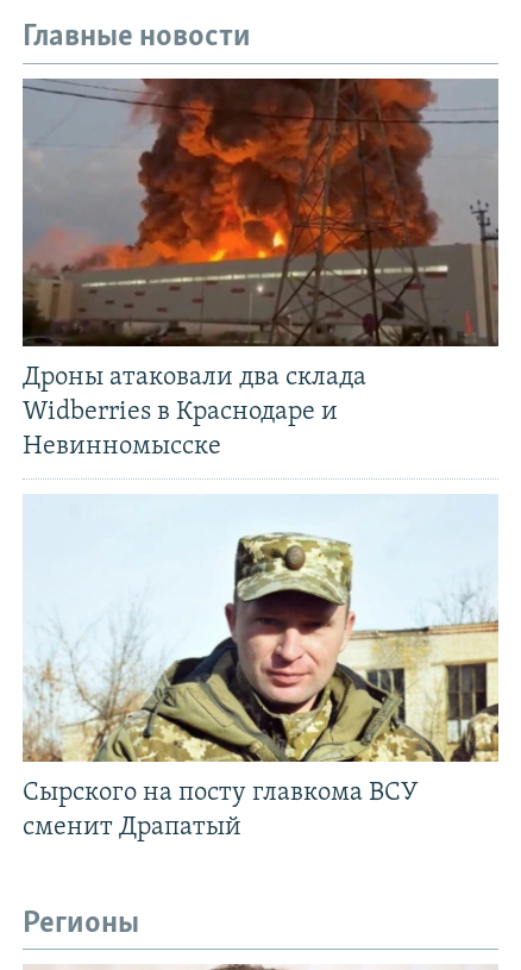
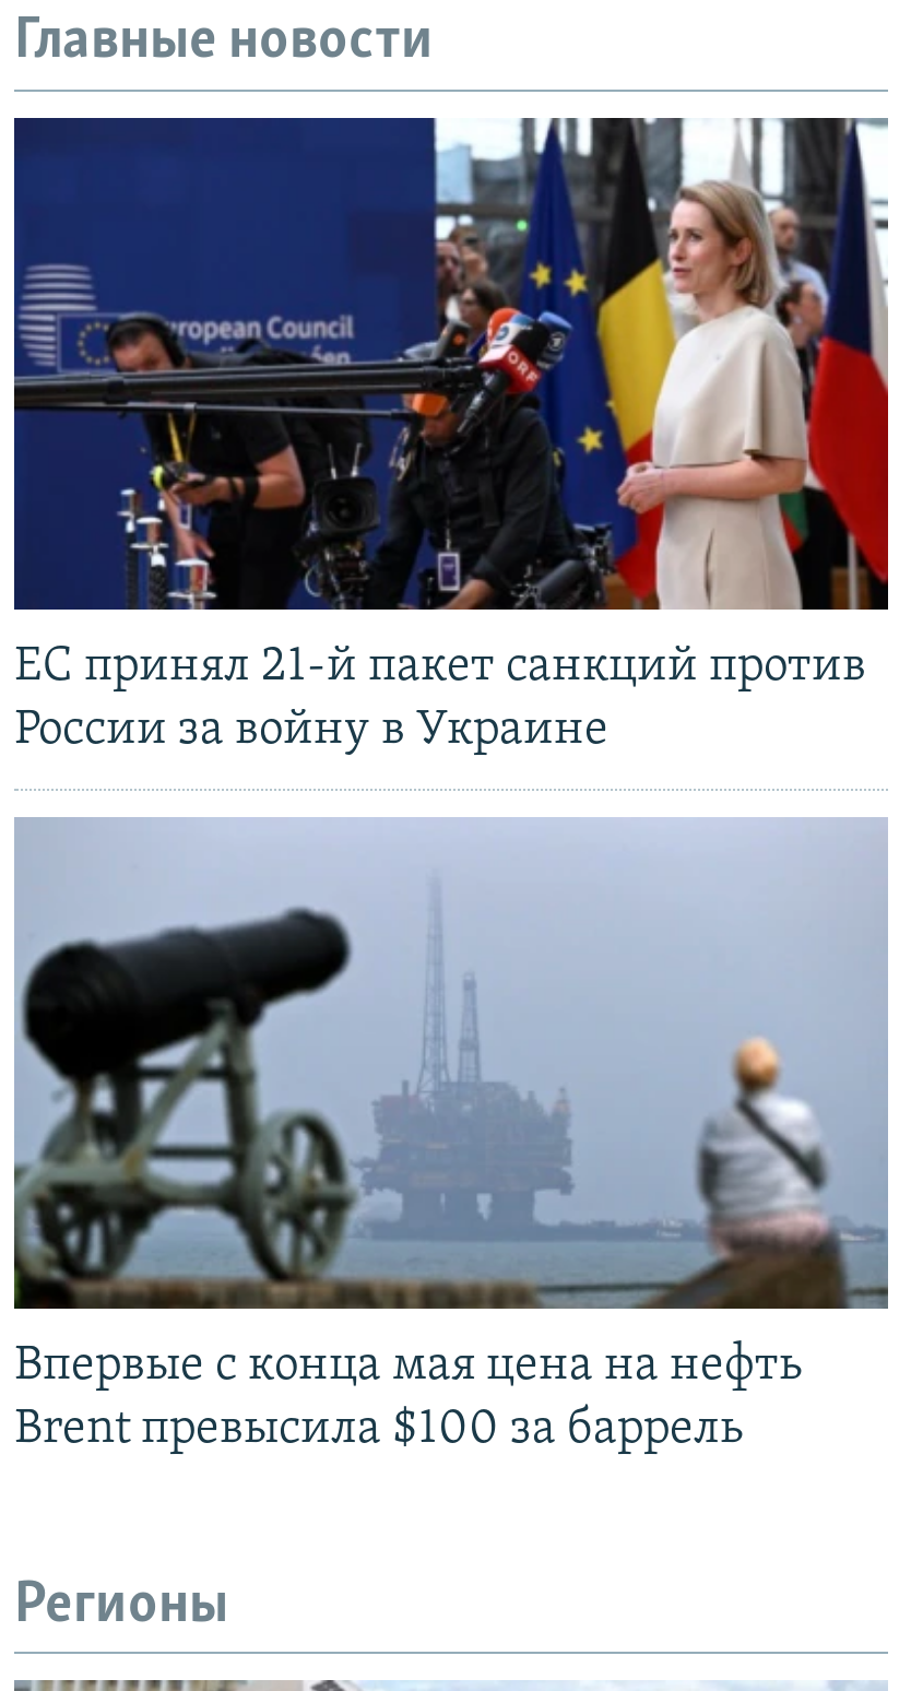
- [image]
- Дроны атаковали два склада
- Widberries в Краснодаре и
- Невинномысске
+ [image]
+ ЕС принял 21-й пакет санкций против
+ России за войну в Украине

- [image]
- Сырского на посту главкома ВСУ
- сменит Драпатый
+ [image]
+ Впервые с конца мая цена на нефть
+ Brent превысила $100 за баррель
